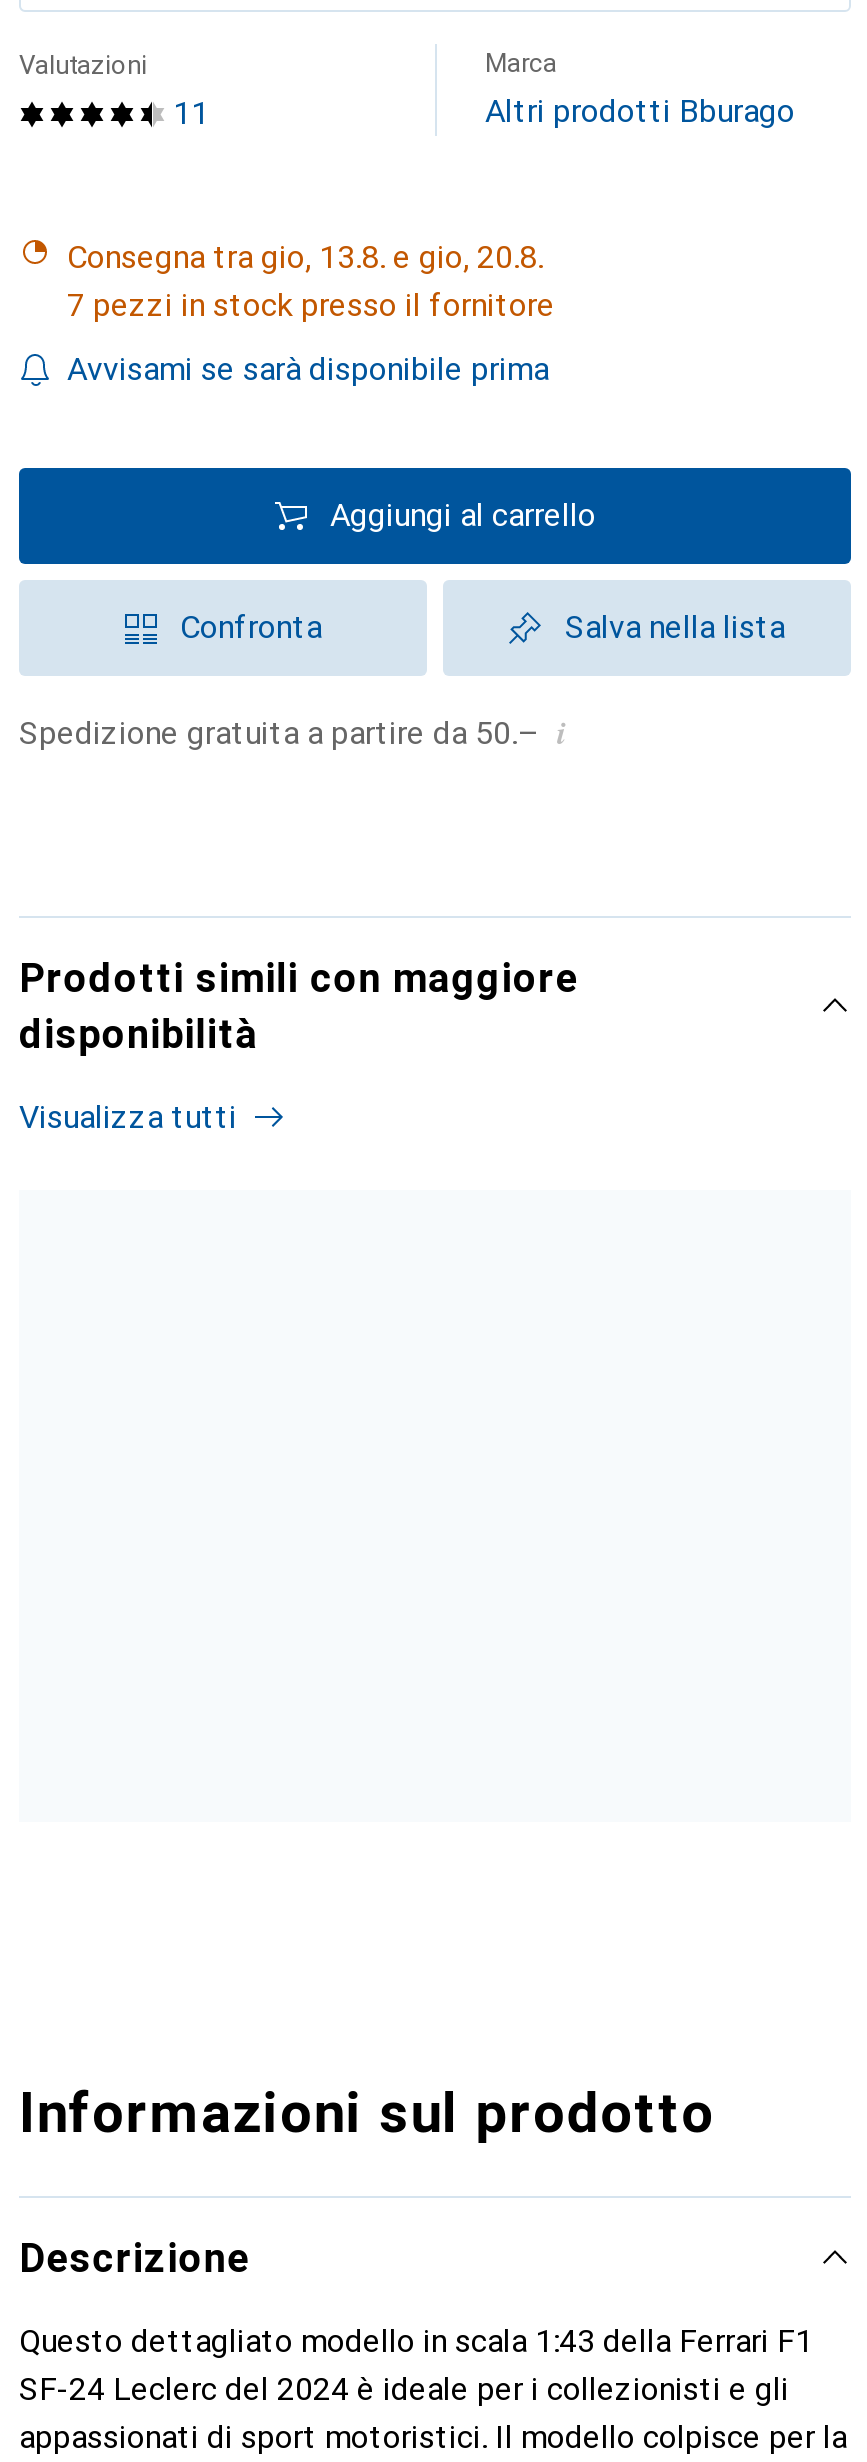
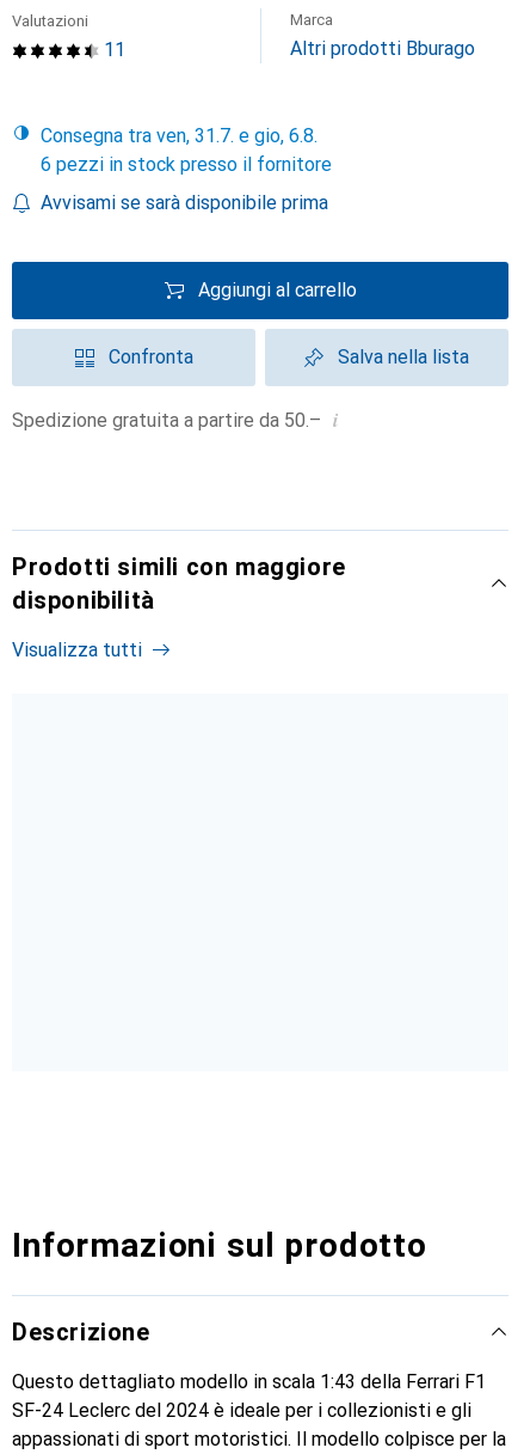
- Consegna tra gio, 13.8. e gio, 20.8.
+ Consegna tra ven, 31.7. e gio, 6.8.

- 7 pezzi in stock presso il fornitore
+ 6 pezzi in stock presso il fornitore
